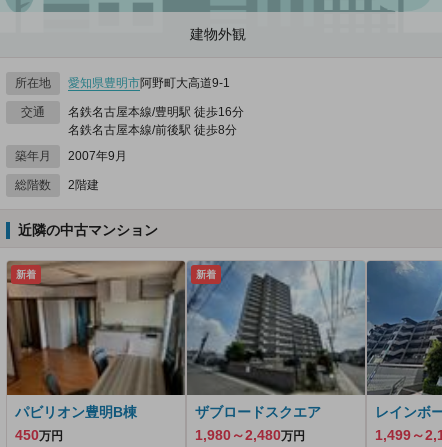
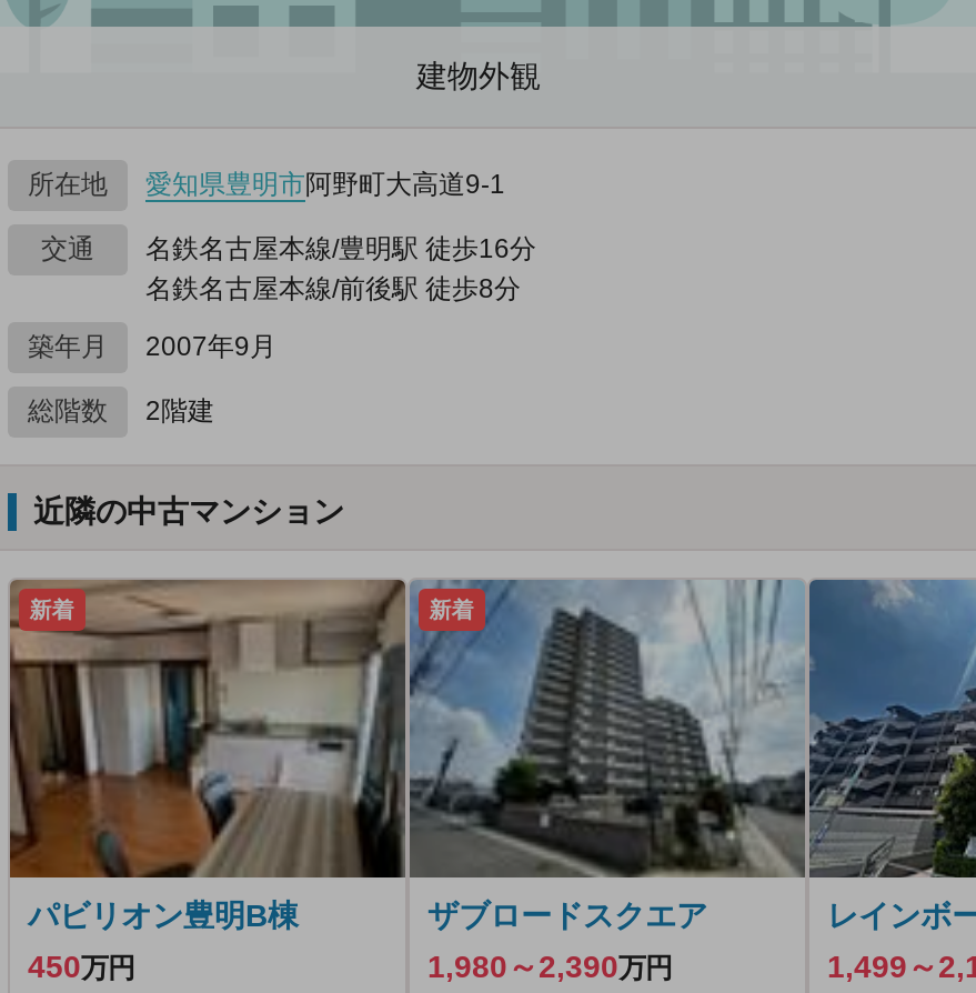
- 1,980～2,480万円
+ 1,980～2,390万円
